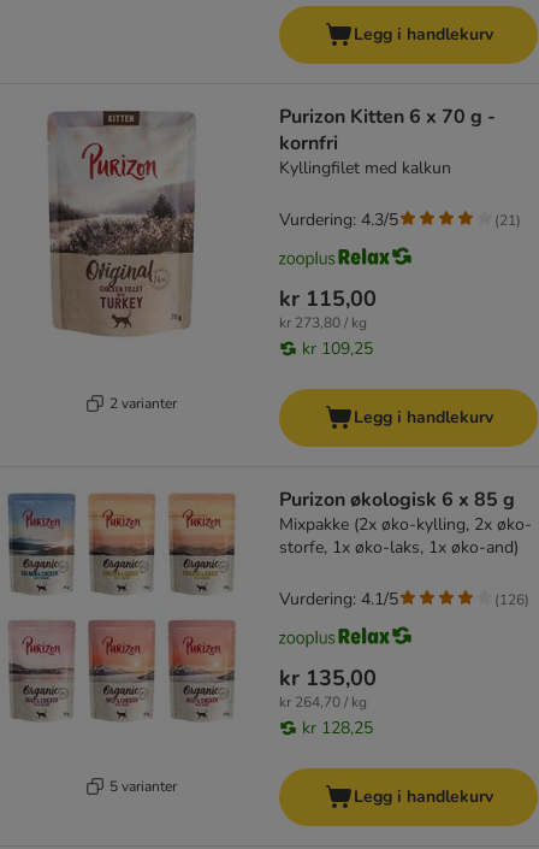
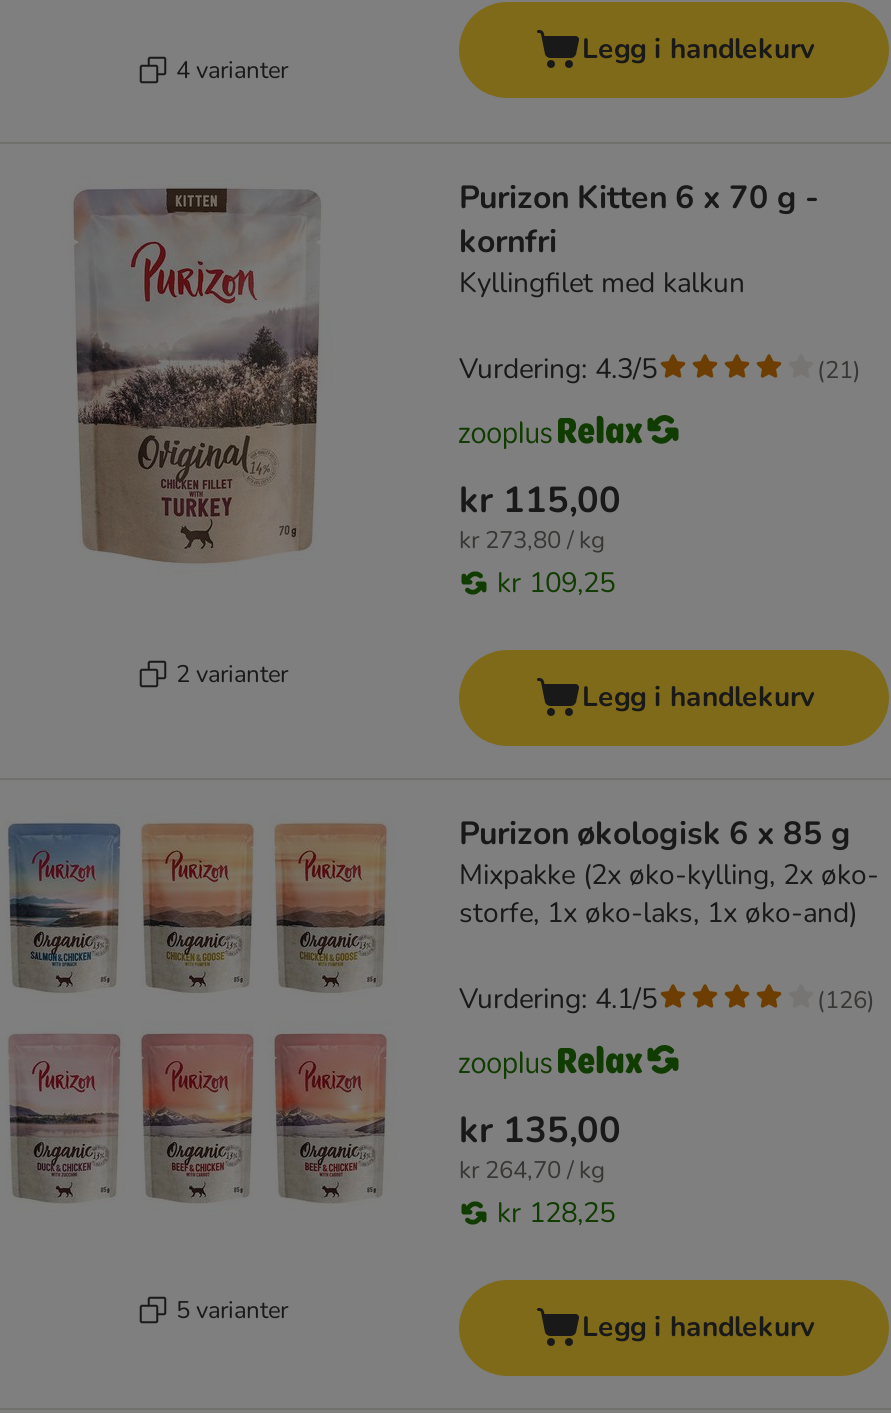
+ 4 varianter
